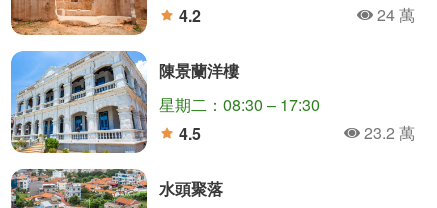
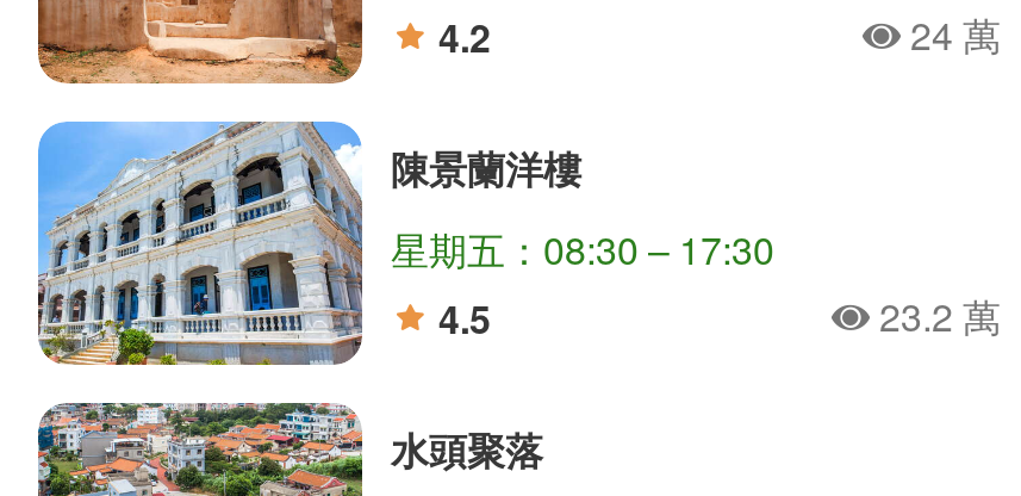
- 星期二：08:30 – 17:30
+ 星期五：08:30 – 17:30
